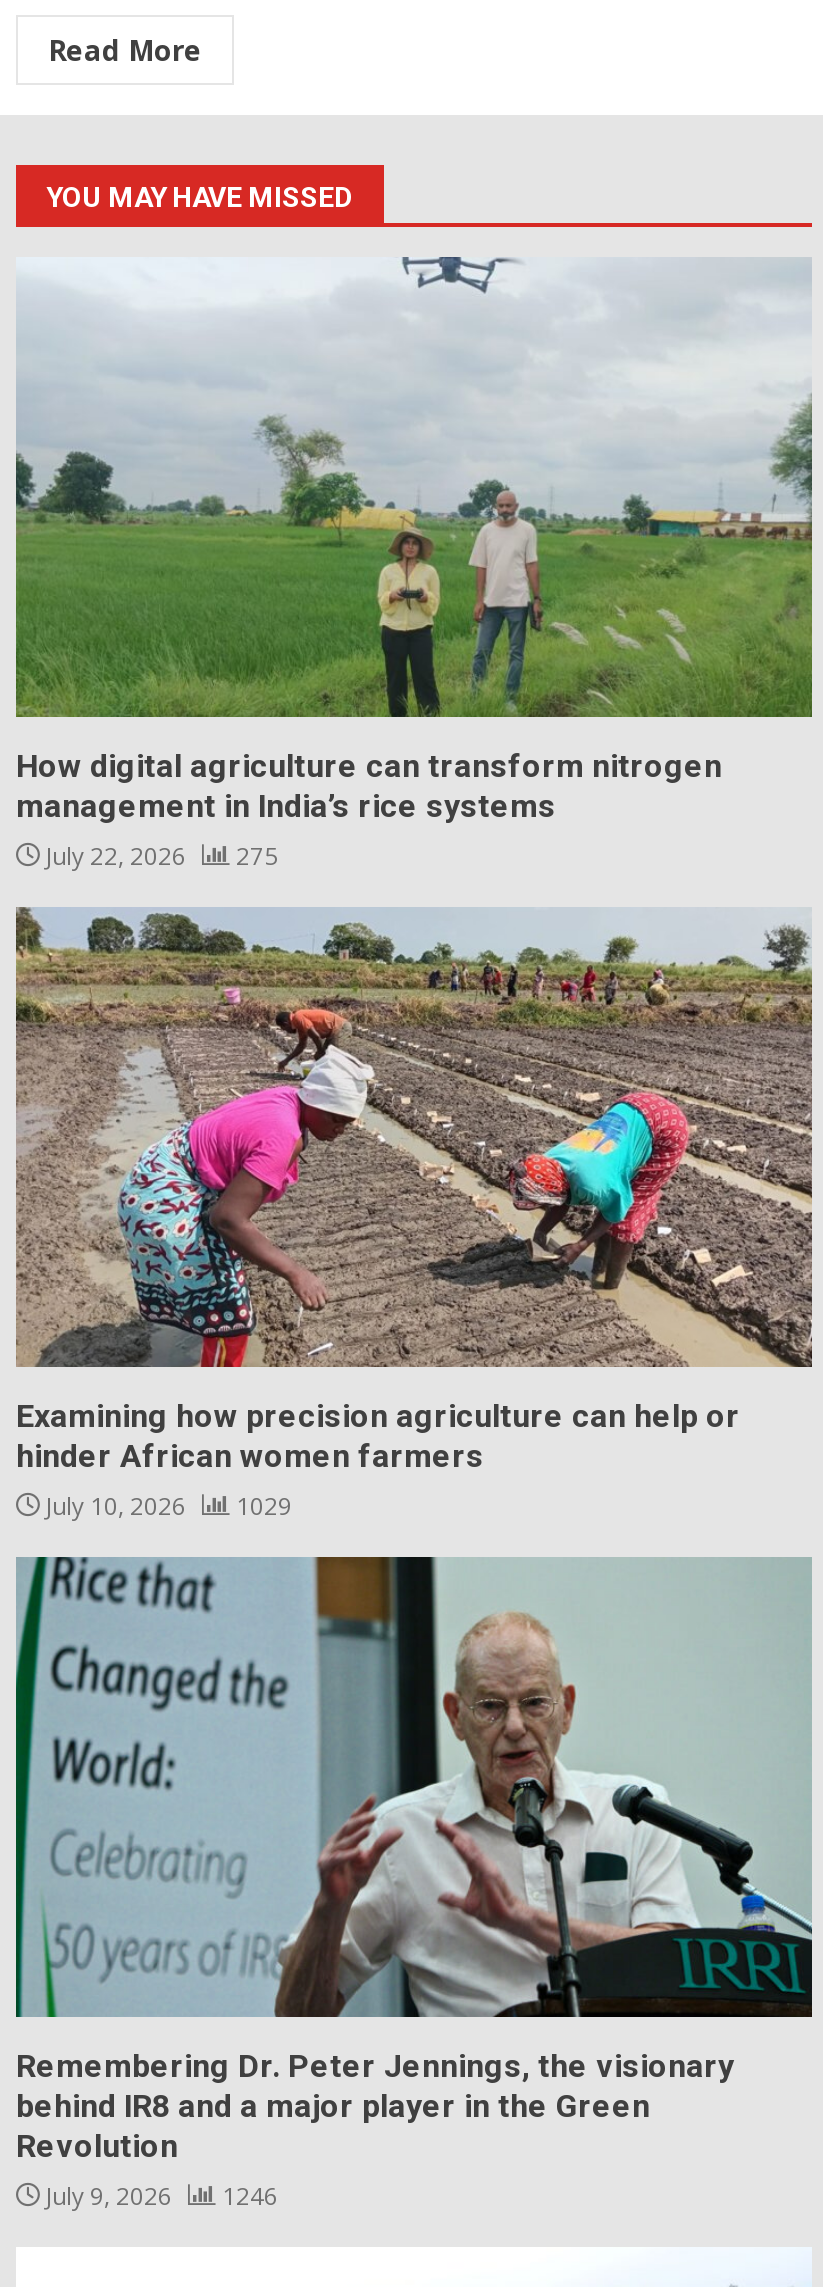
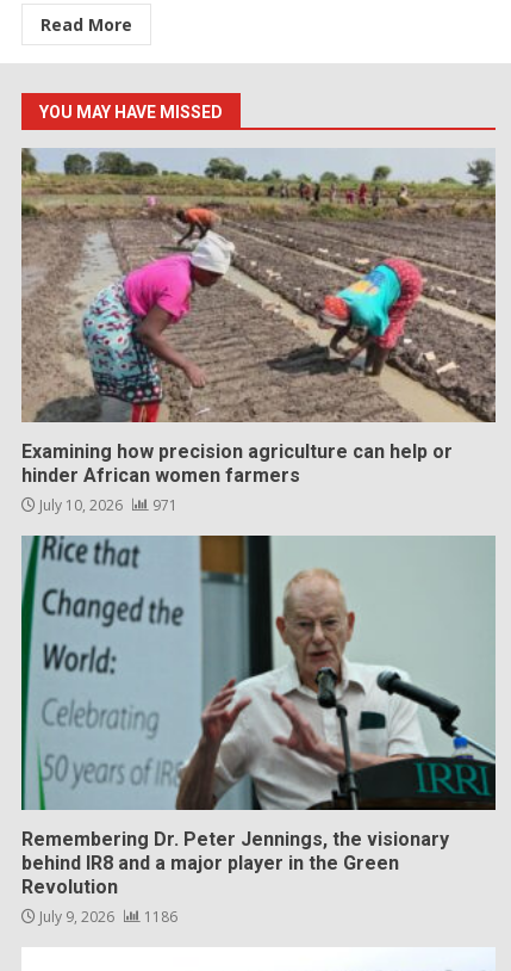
- [image]
- How digital agriculture can transform nitrogen
- management in India’s rice systems
- July 22, 2026
- 275

- July 10, 2026 1029
+ July 10, 2026 971

- July 9, 2026 1246
+ July 9, 2026 1186
